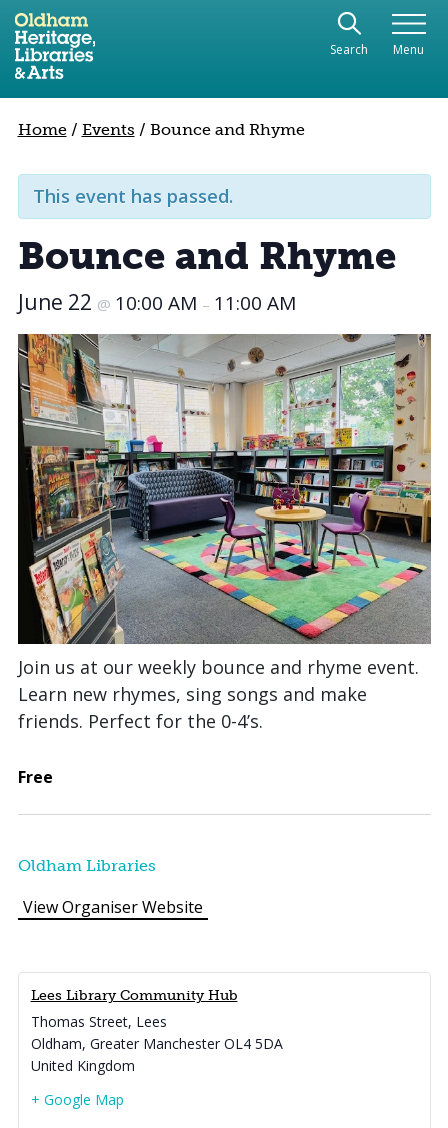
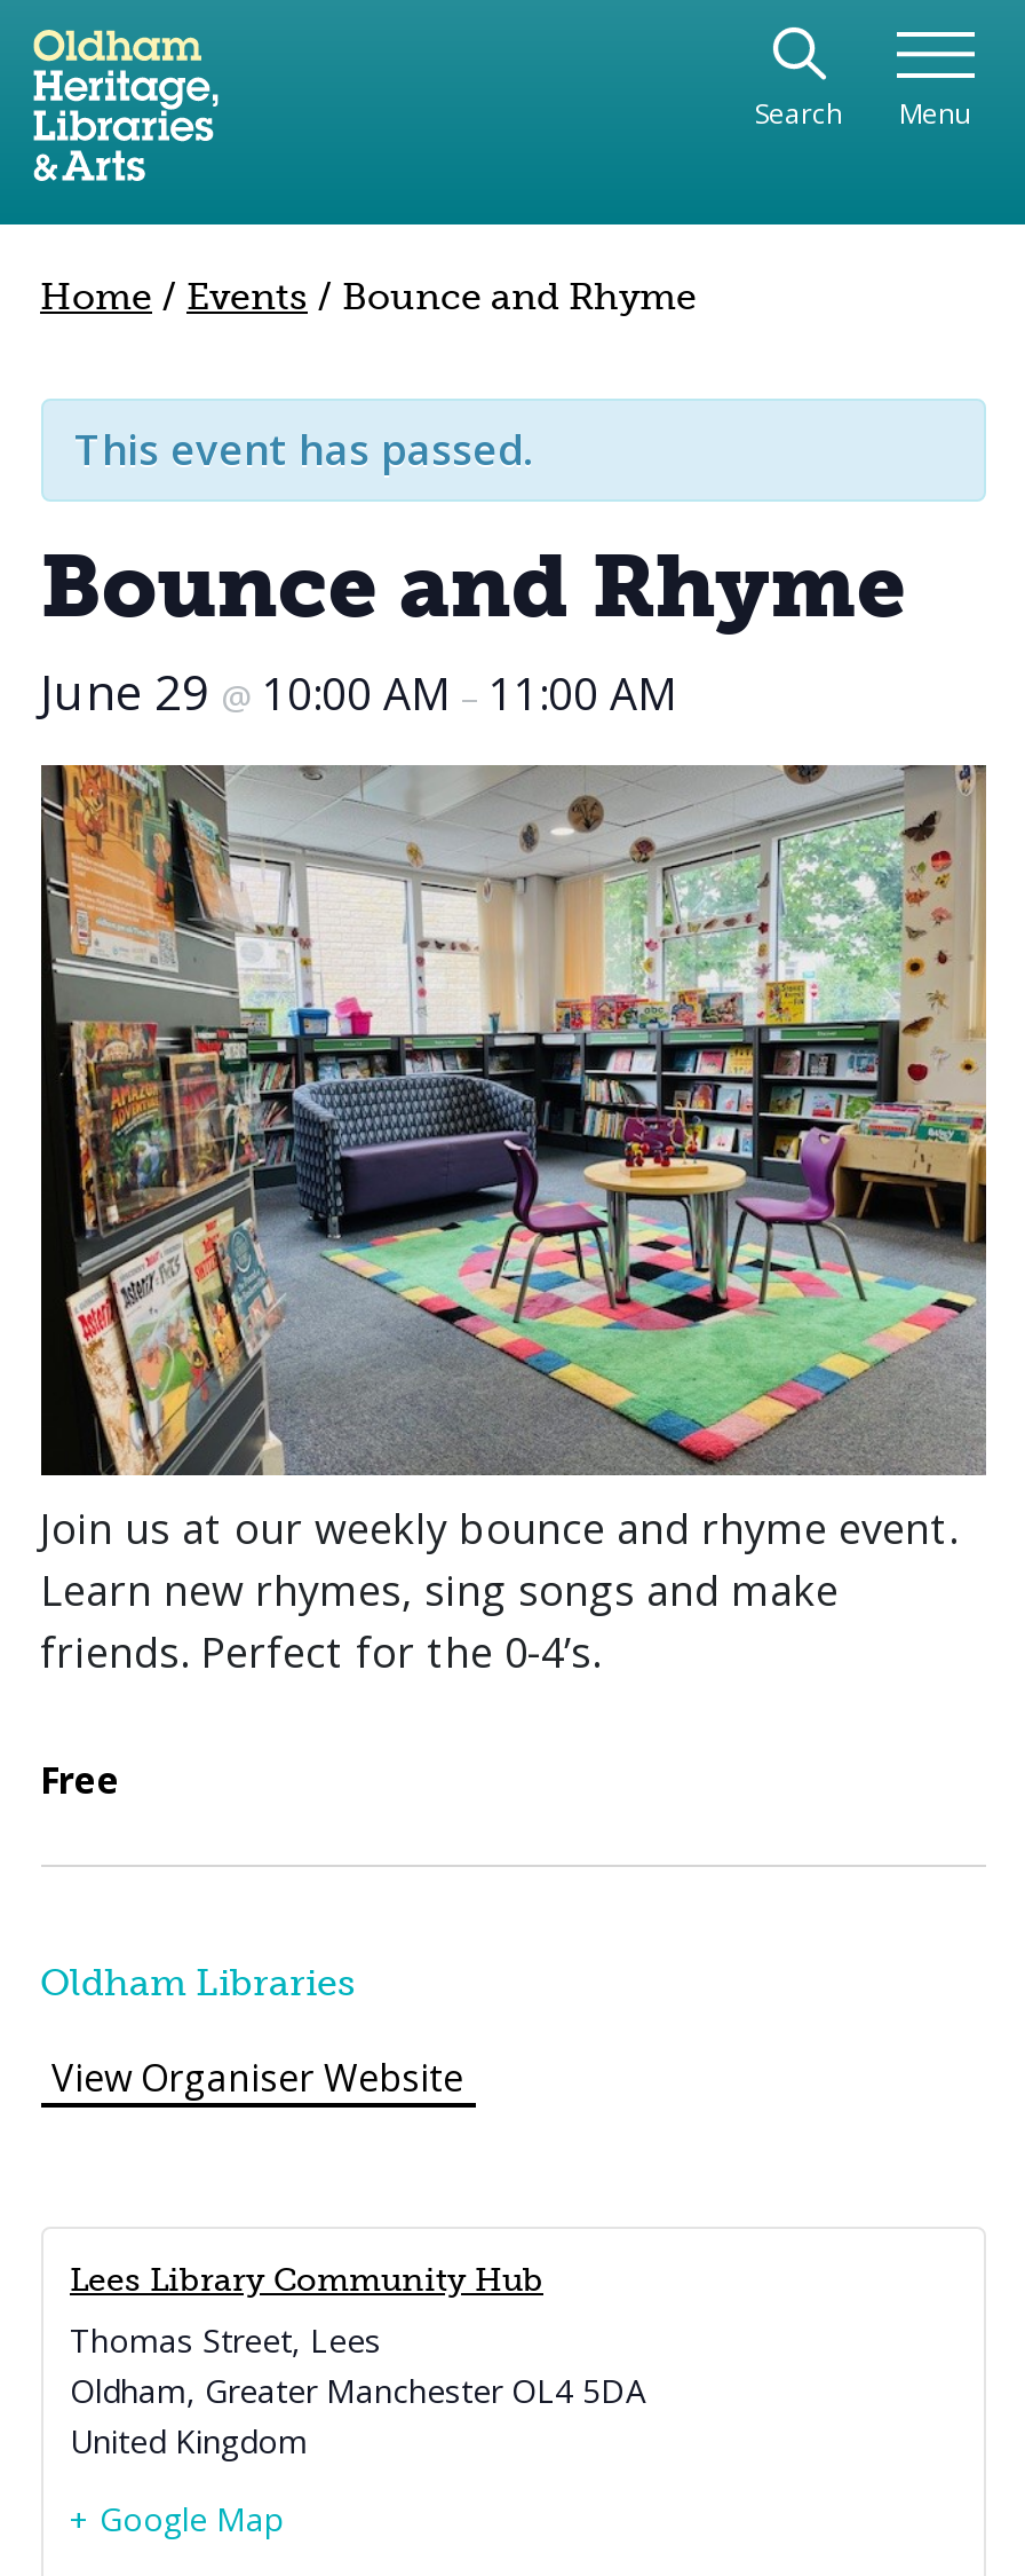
- June 22 @ 10:00 AM – 11:00 AM
+ June 29 @ 10:00 AM – 11:00 AM
